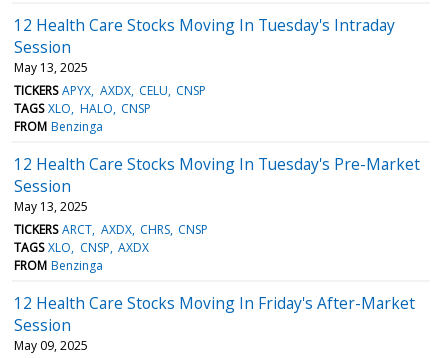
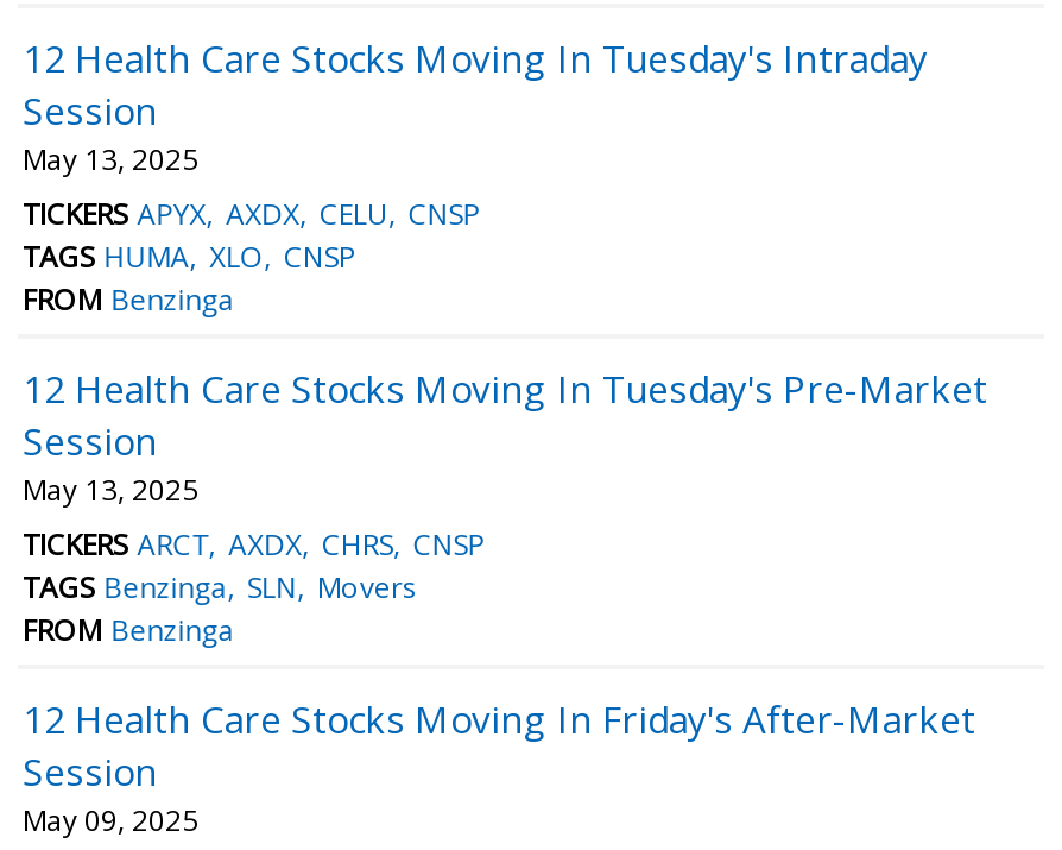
- TAGS XLO HALO CNSP
+ TAGS HUMA XLO CNSP

- TAGS XLO CNSP AXDX
+ TAGS Benzinga SLN Movers
